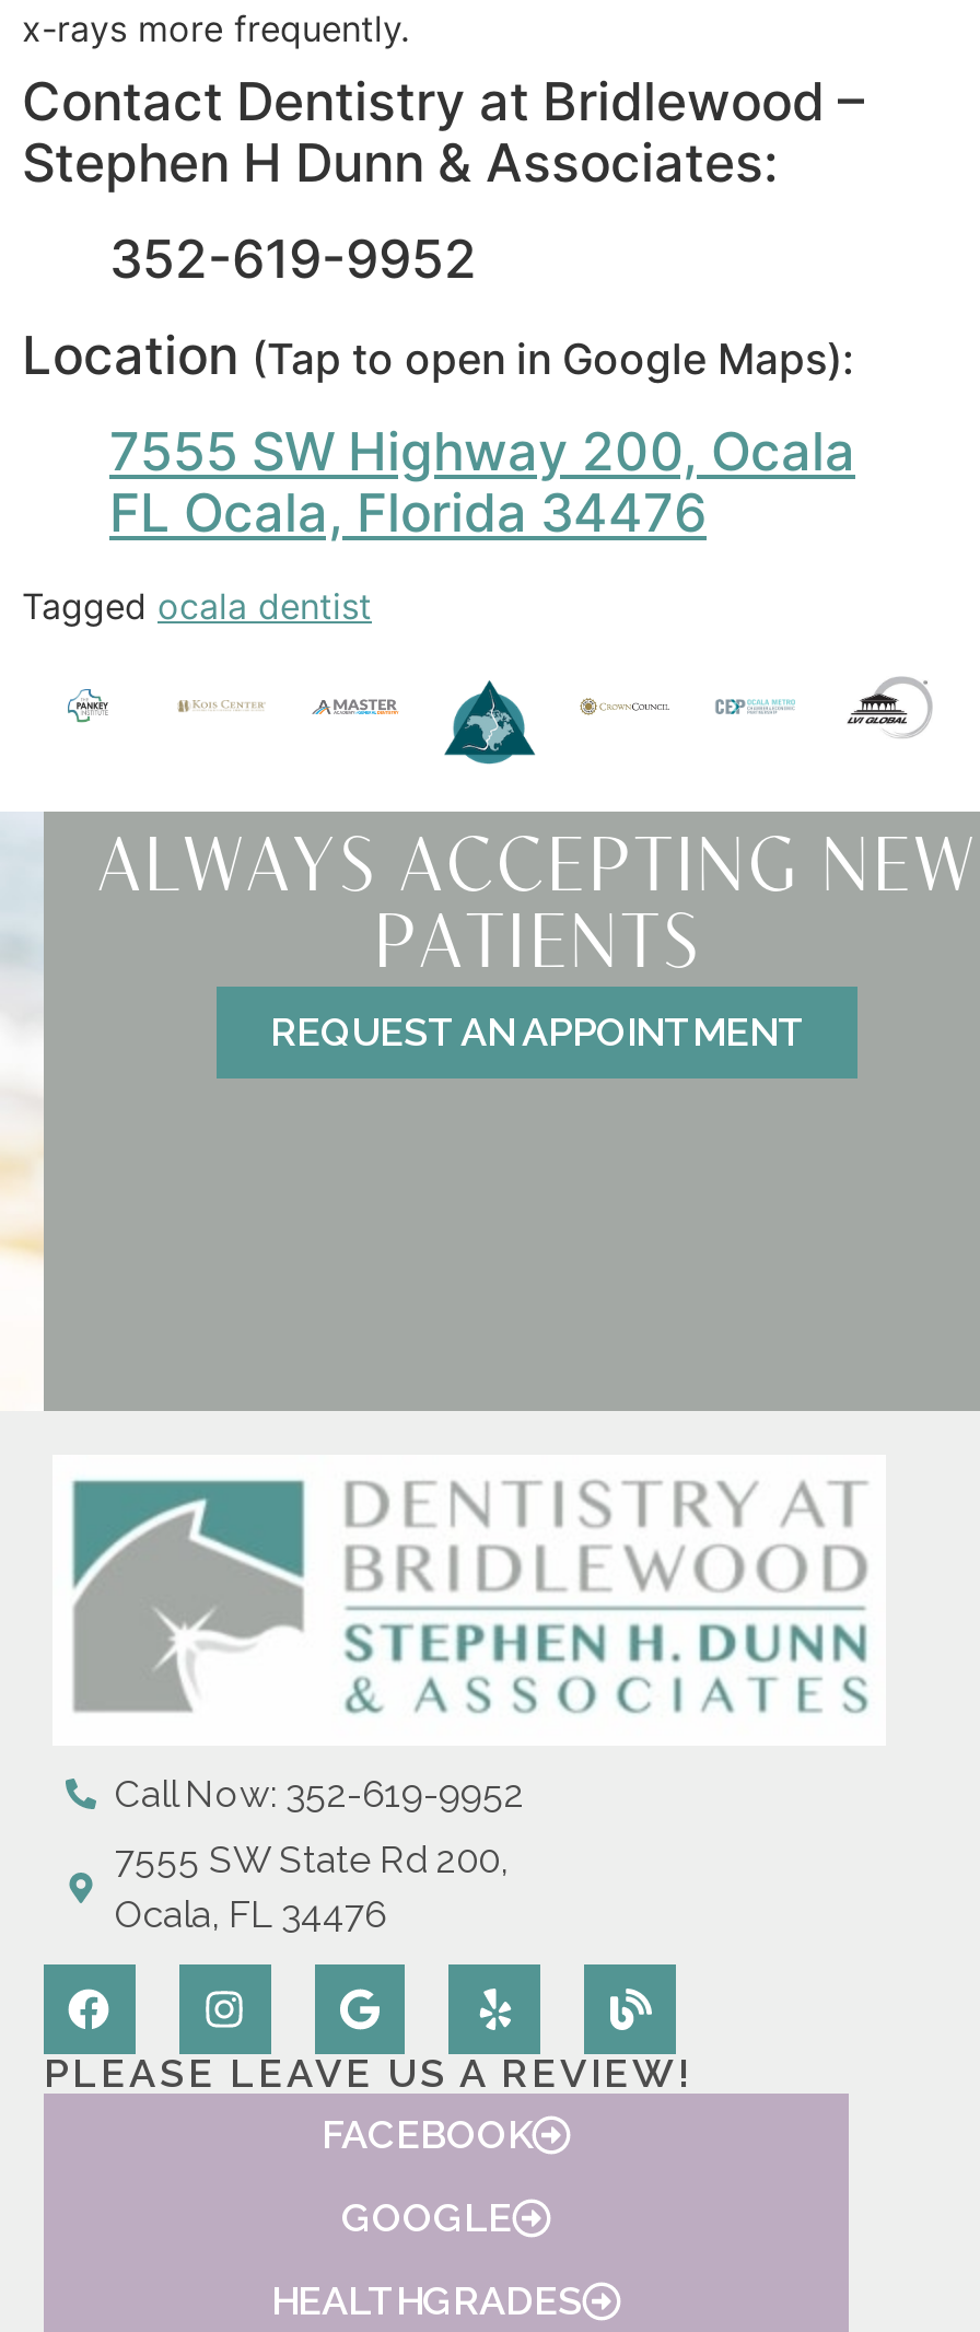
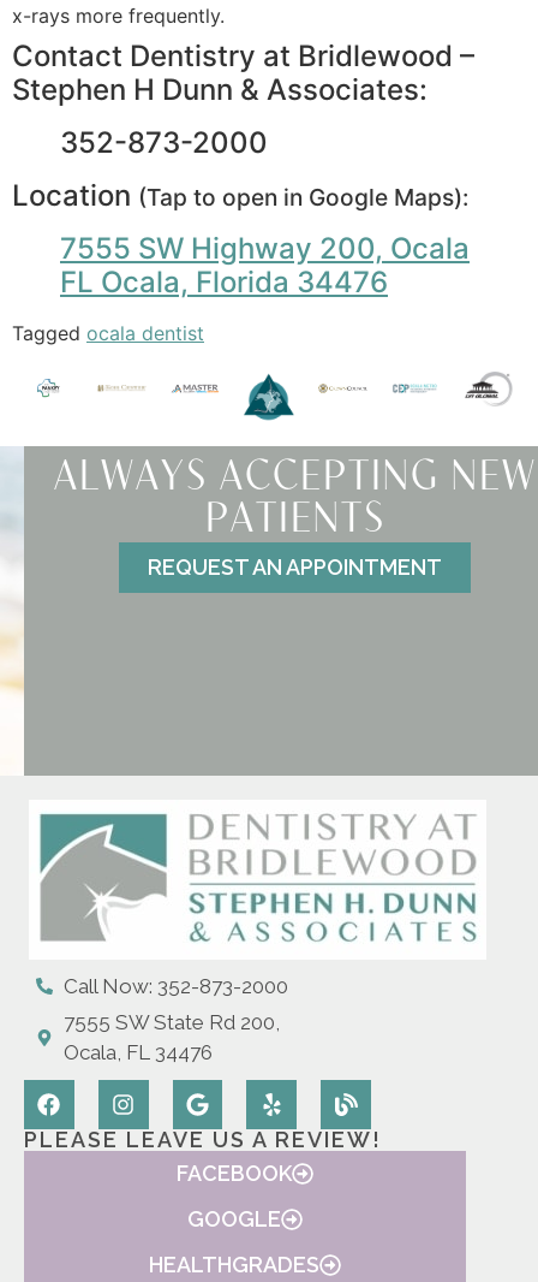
- 352-619-9952
+ 352-873-2000

- Call Now: 352-619-9952
+ Call Now: 352-873-2000
